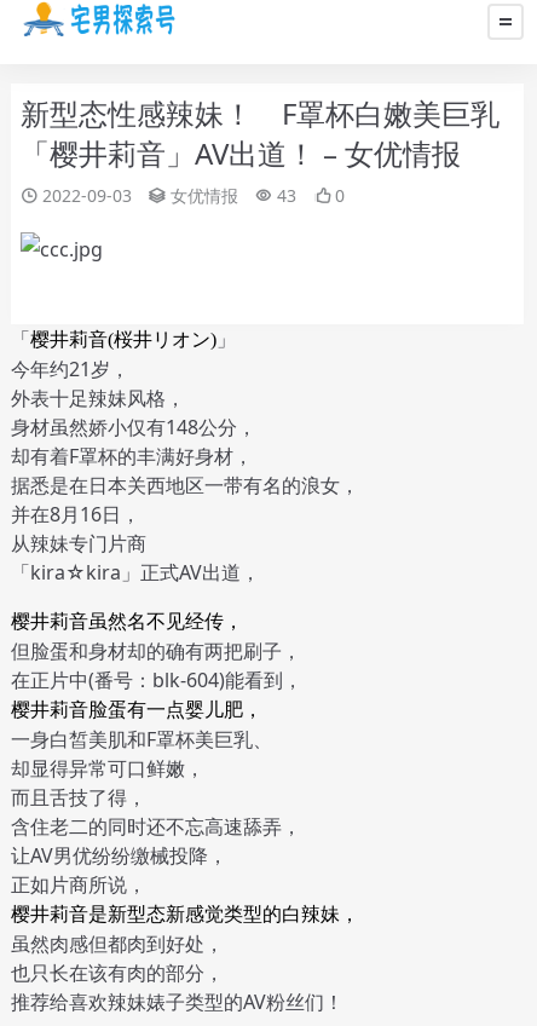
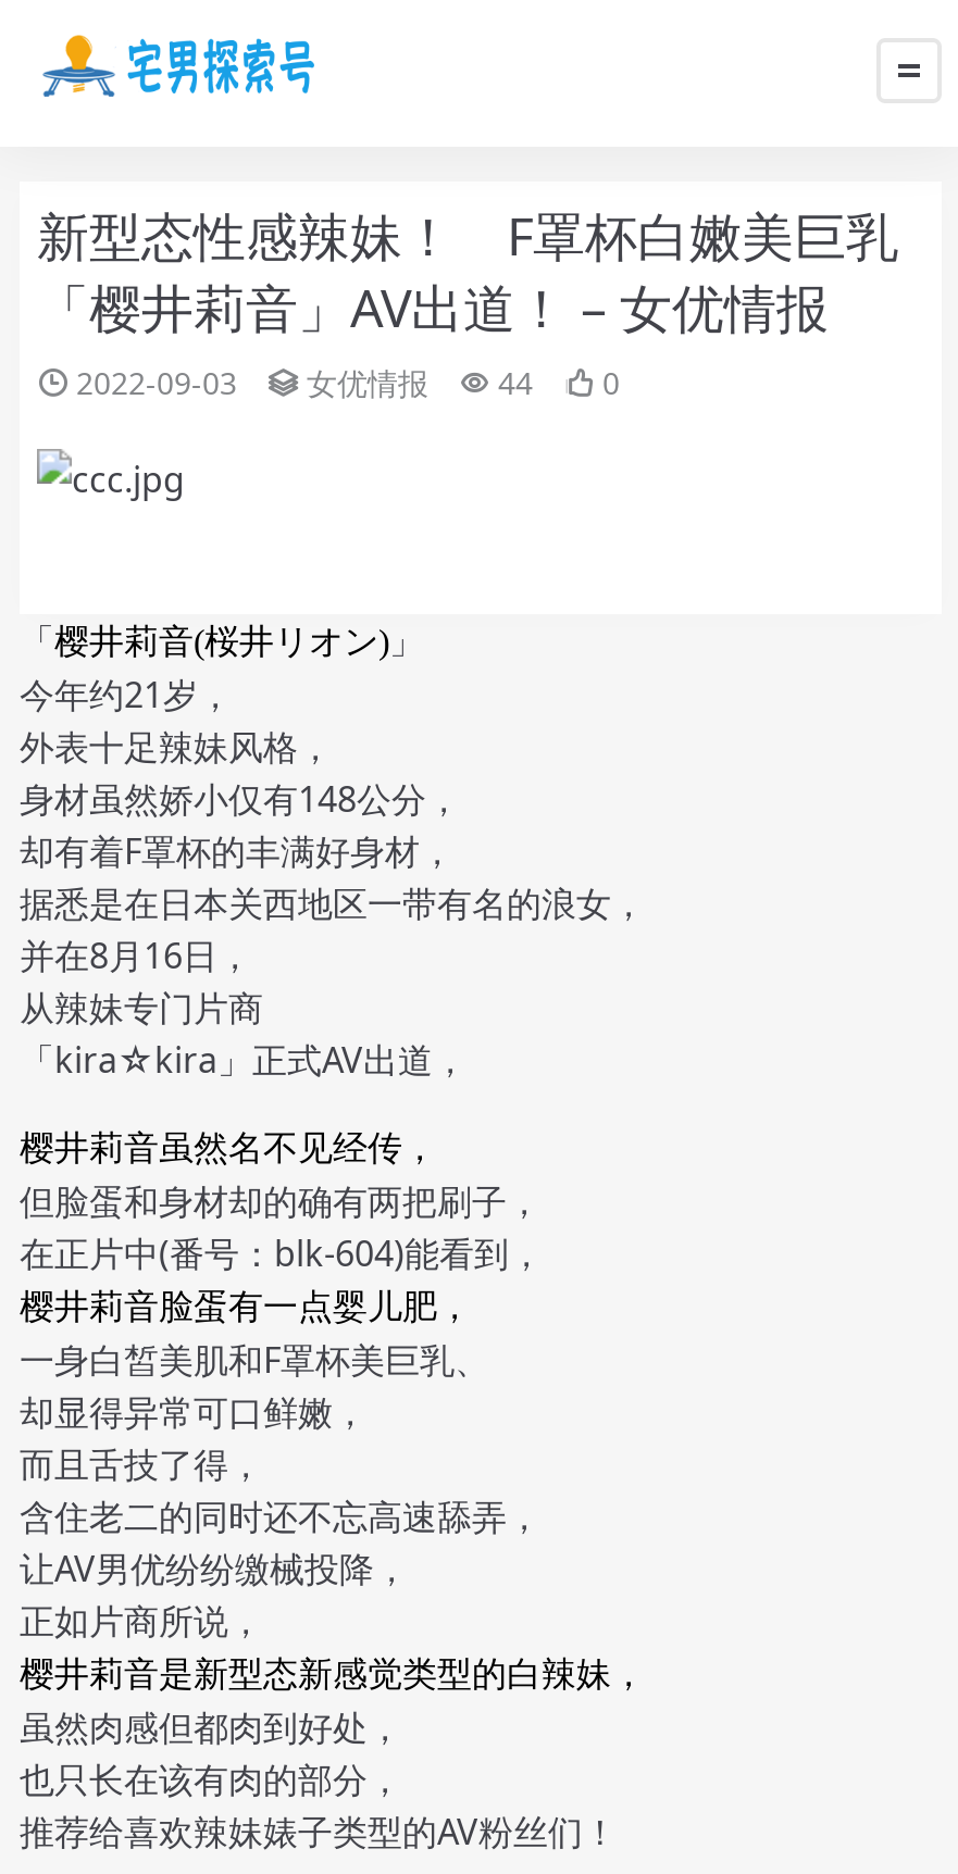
- 2022-09-03 女优情报 43 0
+ 2022-09-03 女优情报 44 0
